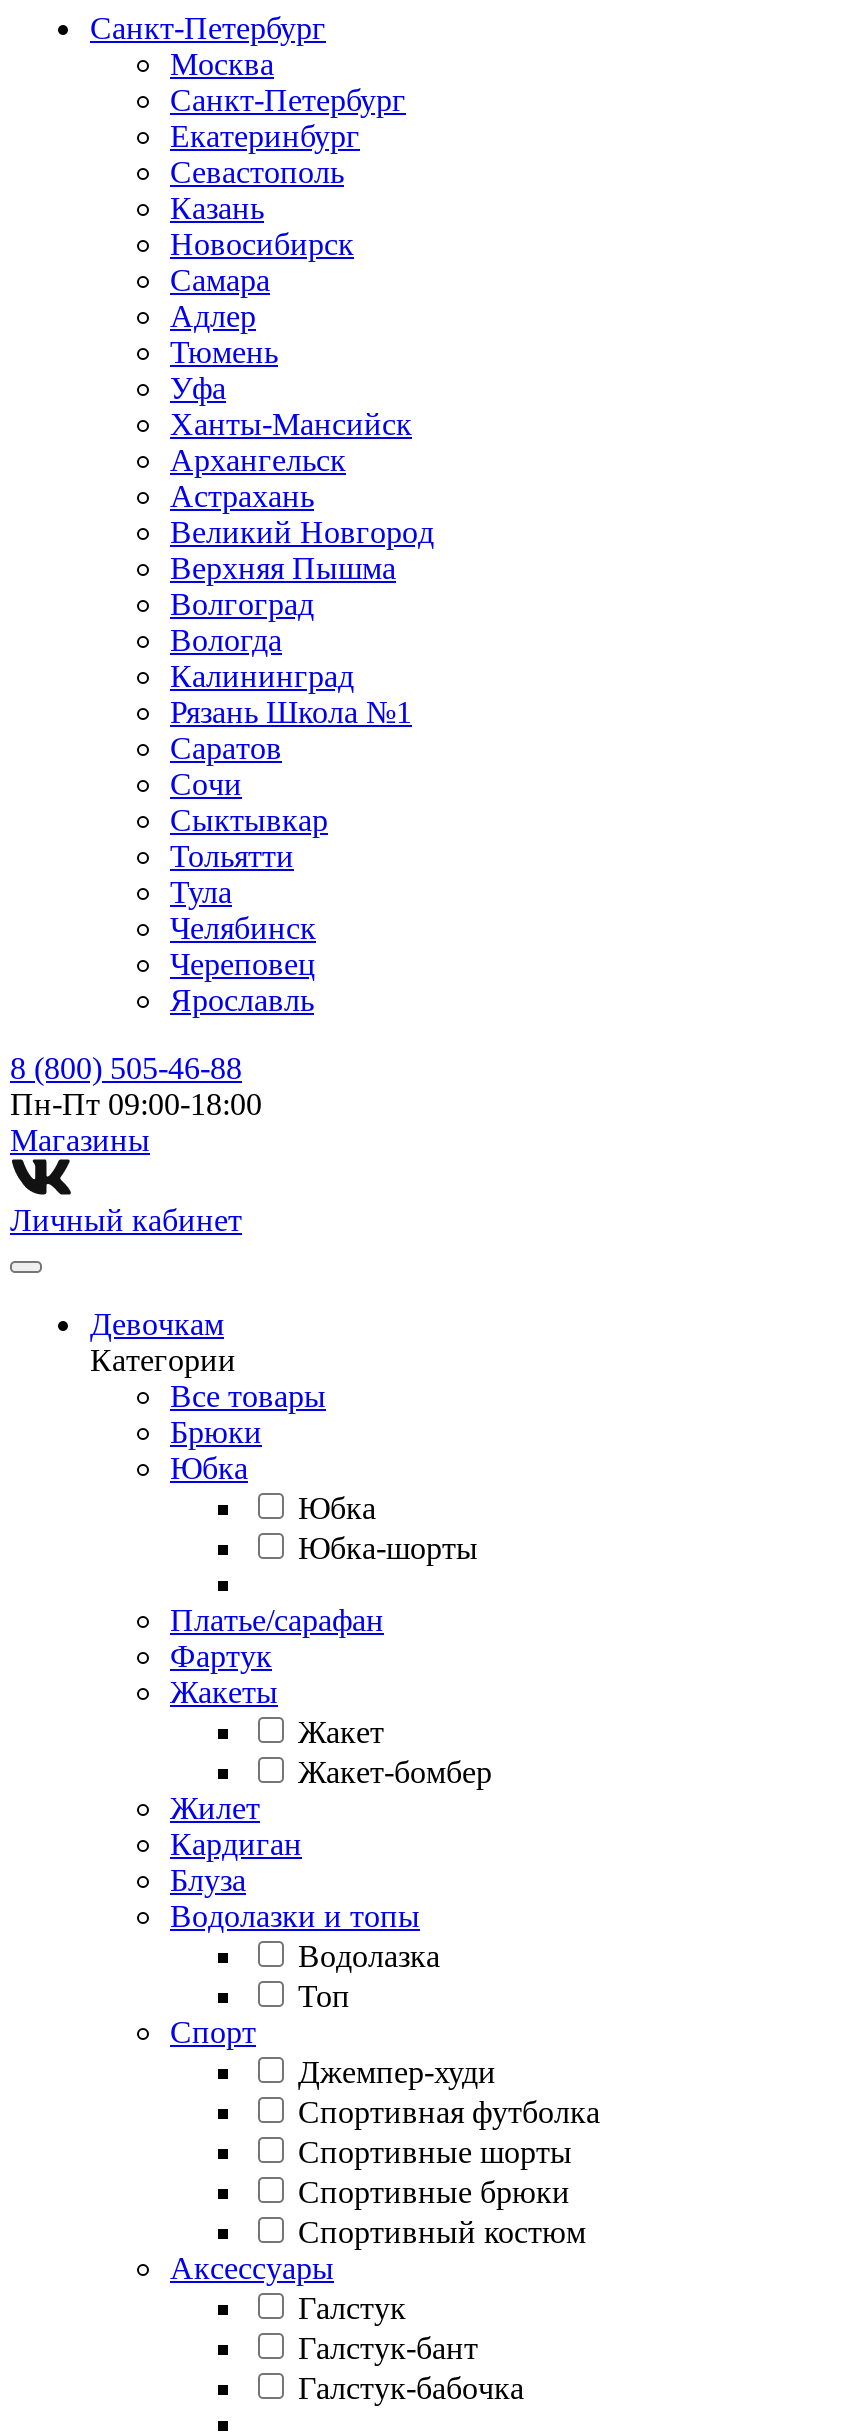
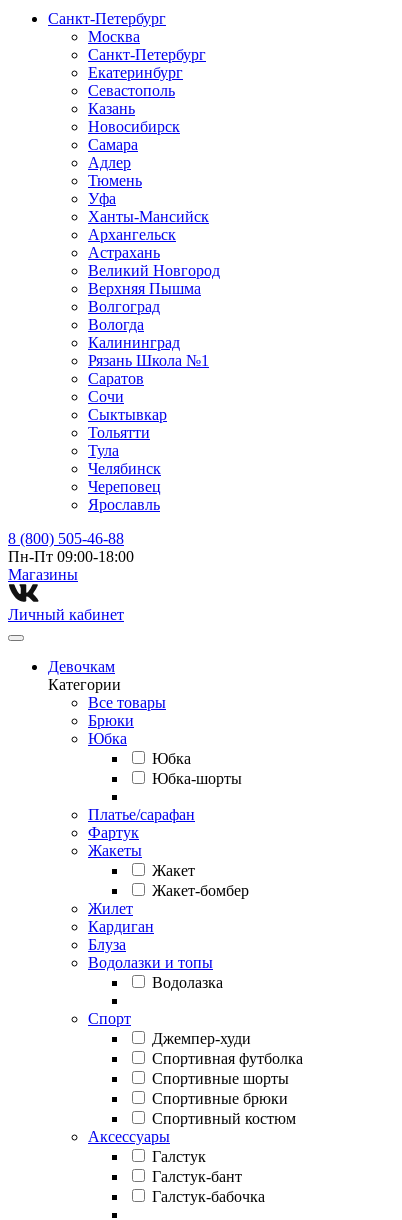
- Топ
